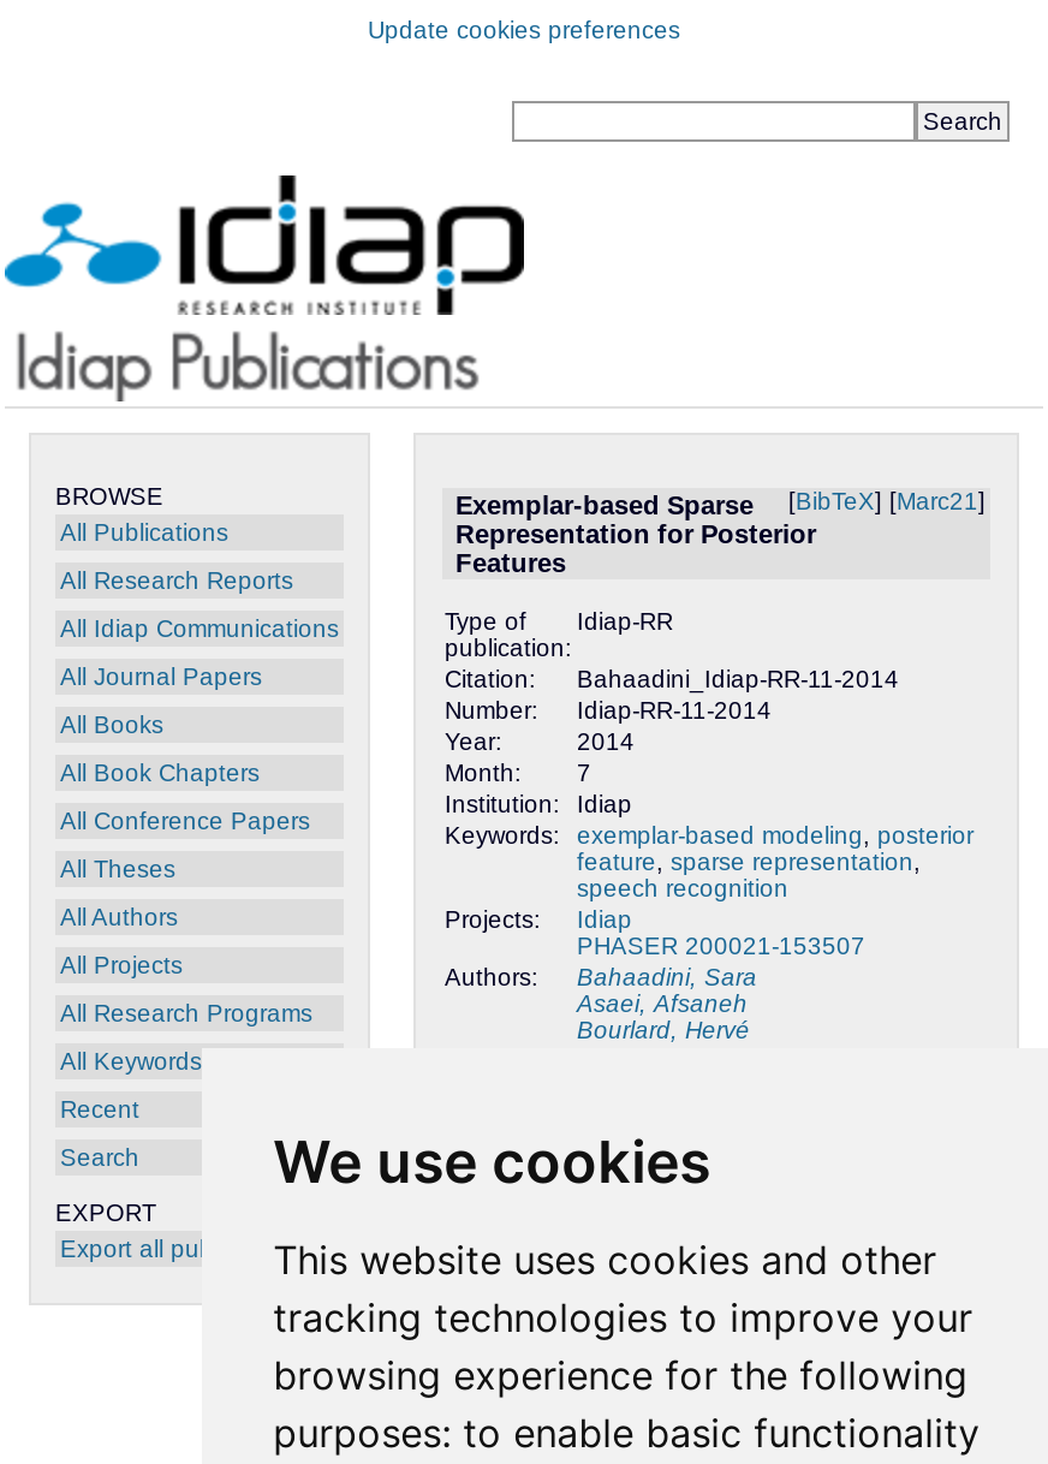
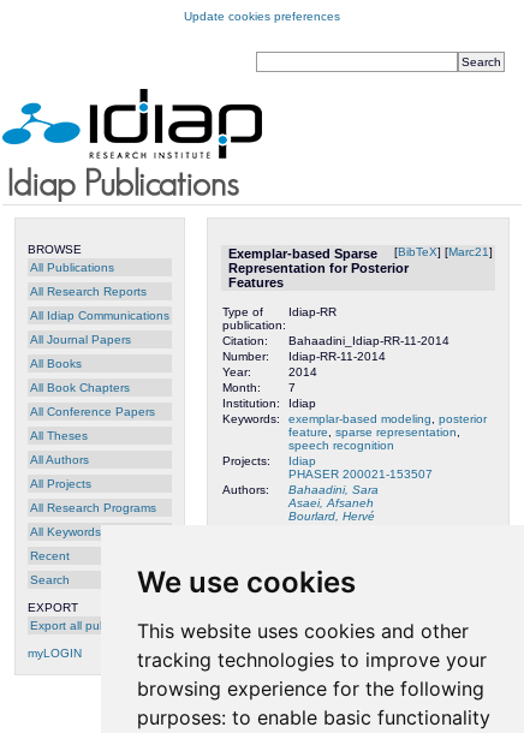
+ myLOGIN
